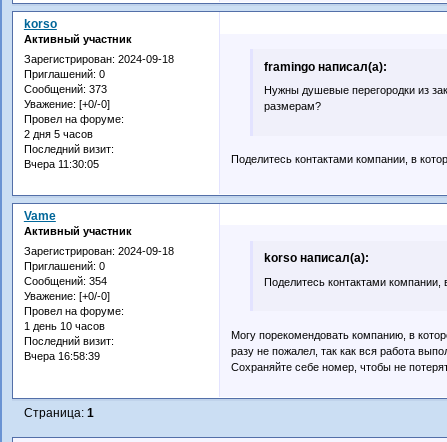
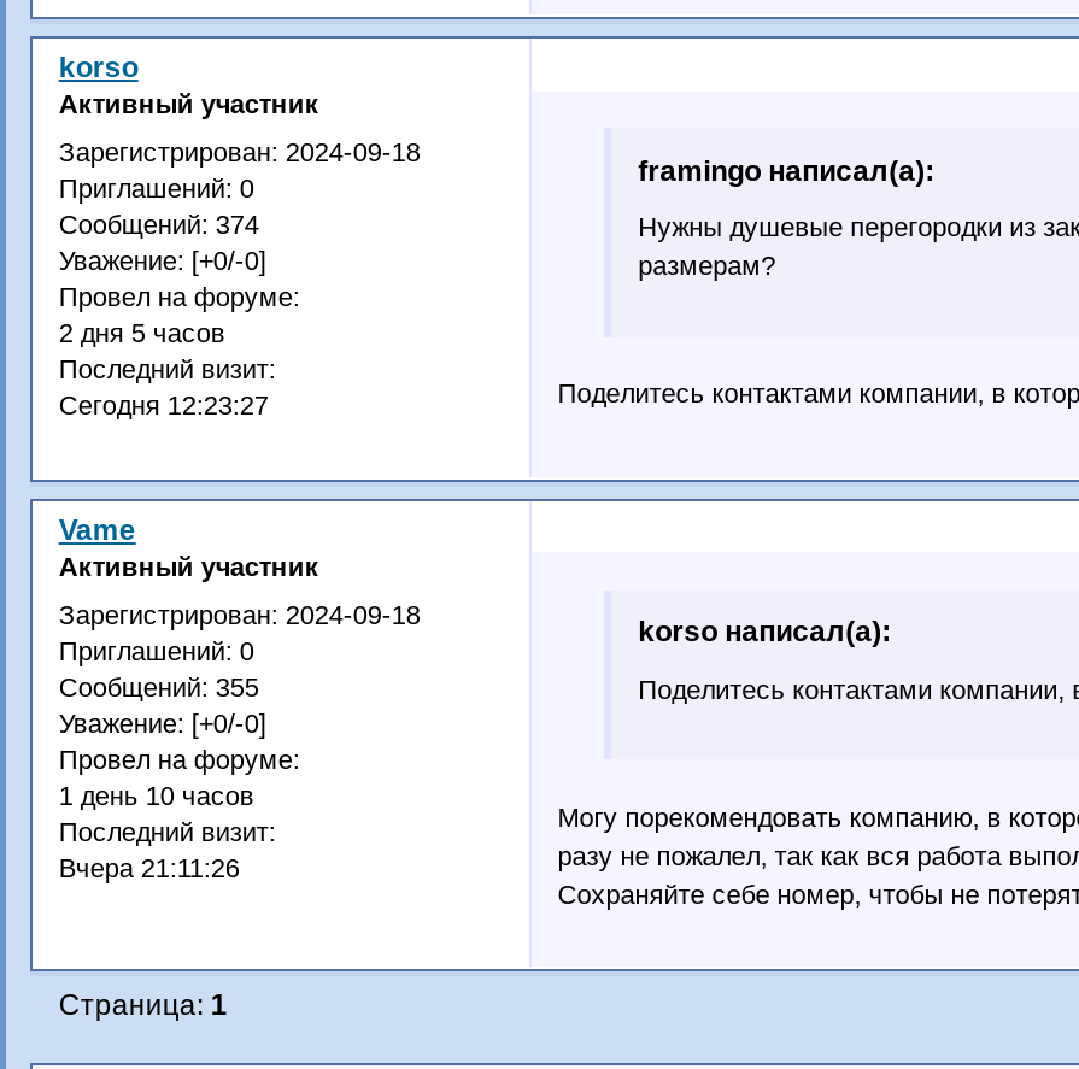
- Сообщений: 373
+ Сообщений: 374

- Вчера 11:30:05
+ Сегодня 12:23:27

- Сообщений: 354
+ Сообщений: 355

- Вчера 16:58:39
+ Вчера 21:11:26
